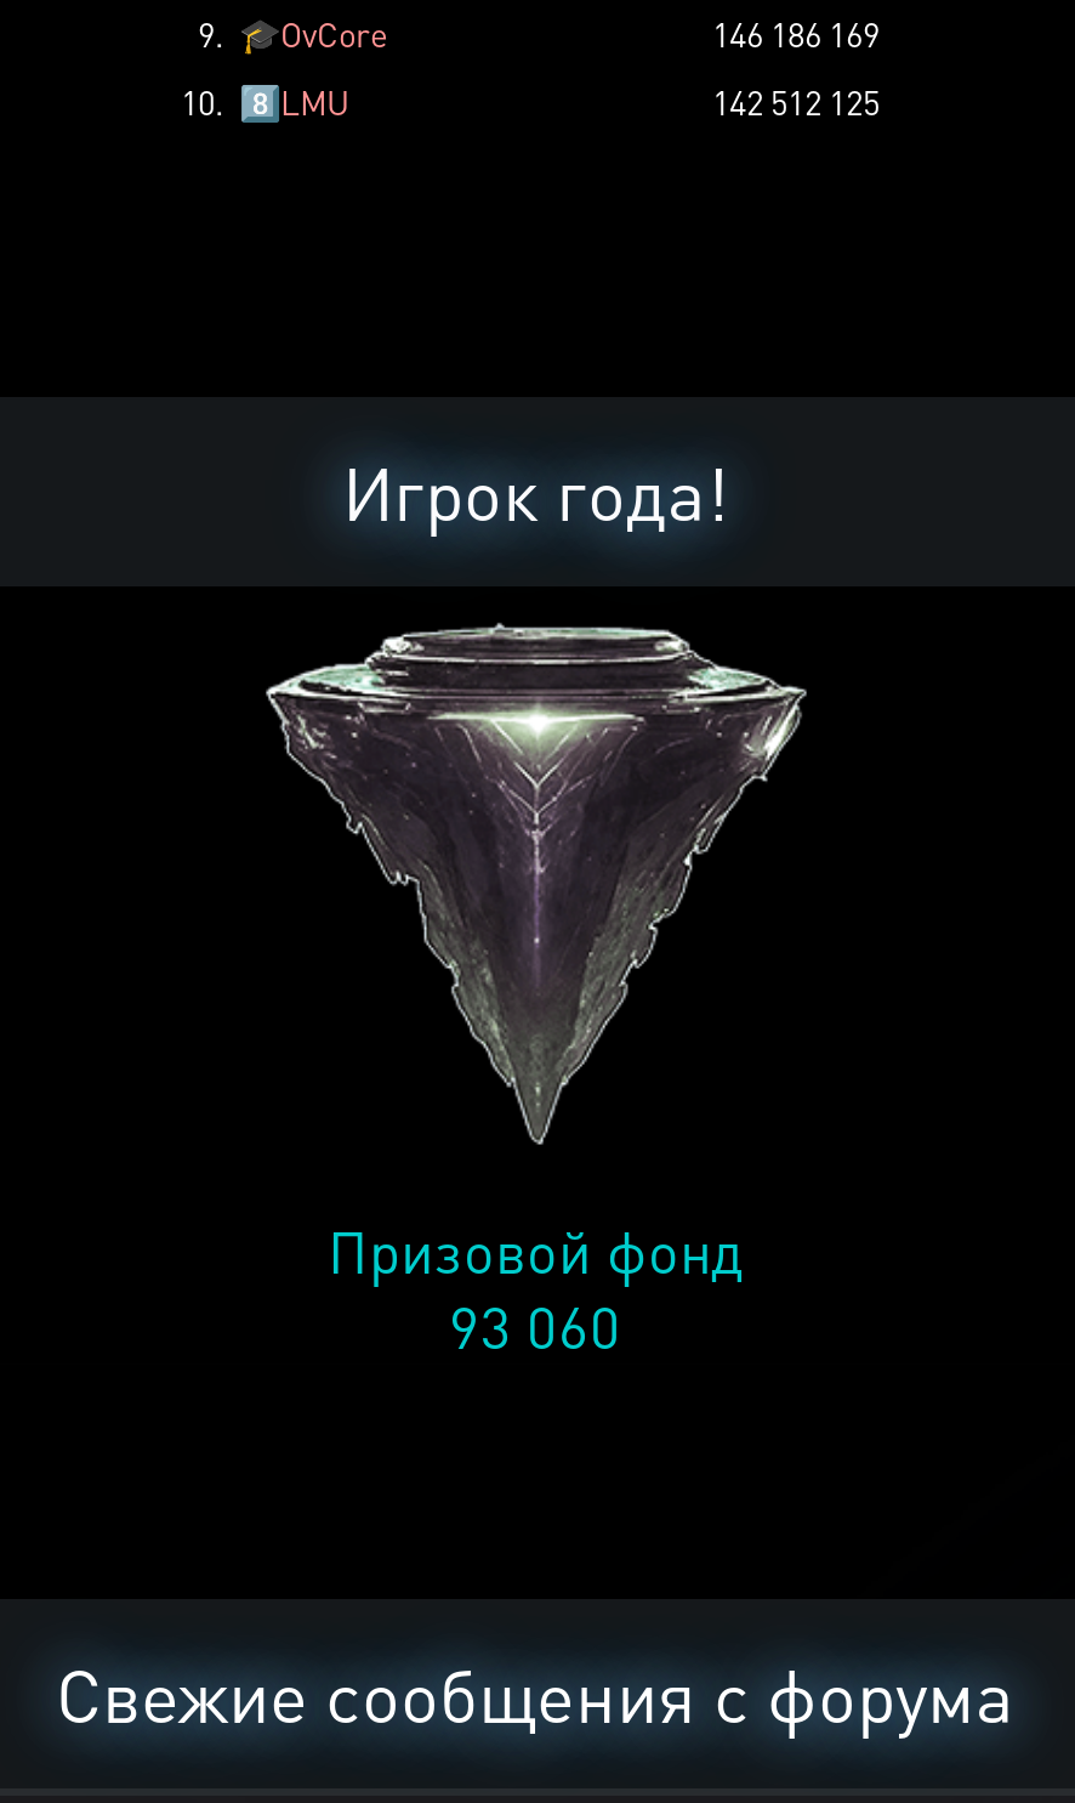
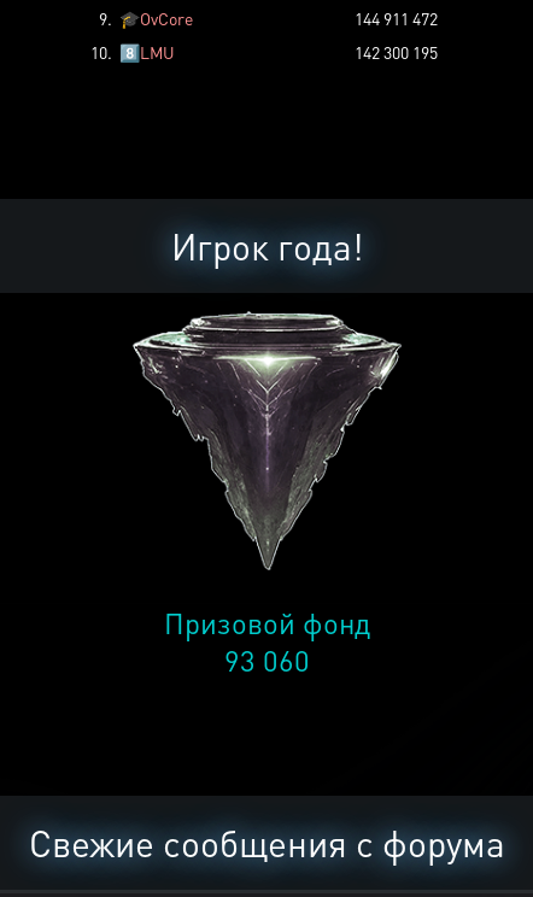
- 146 186 169
+ 144 911 472

- 142 512 125
+ 142 300 195
